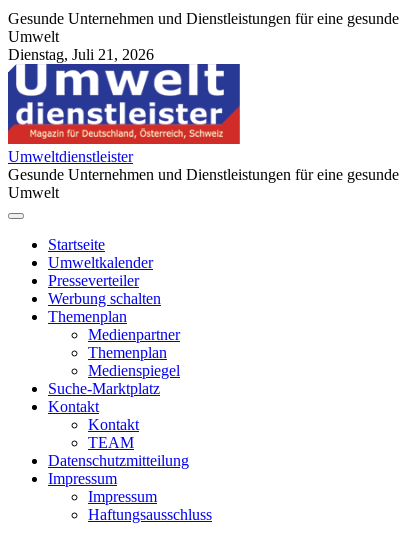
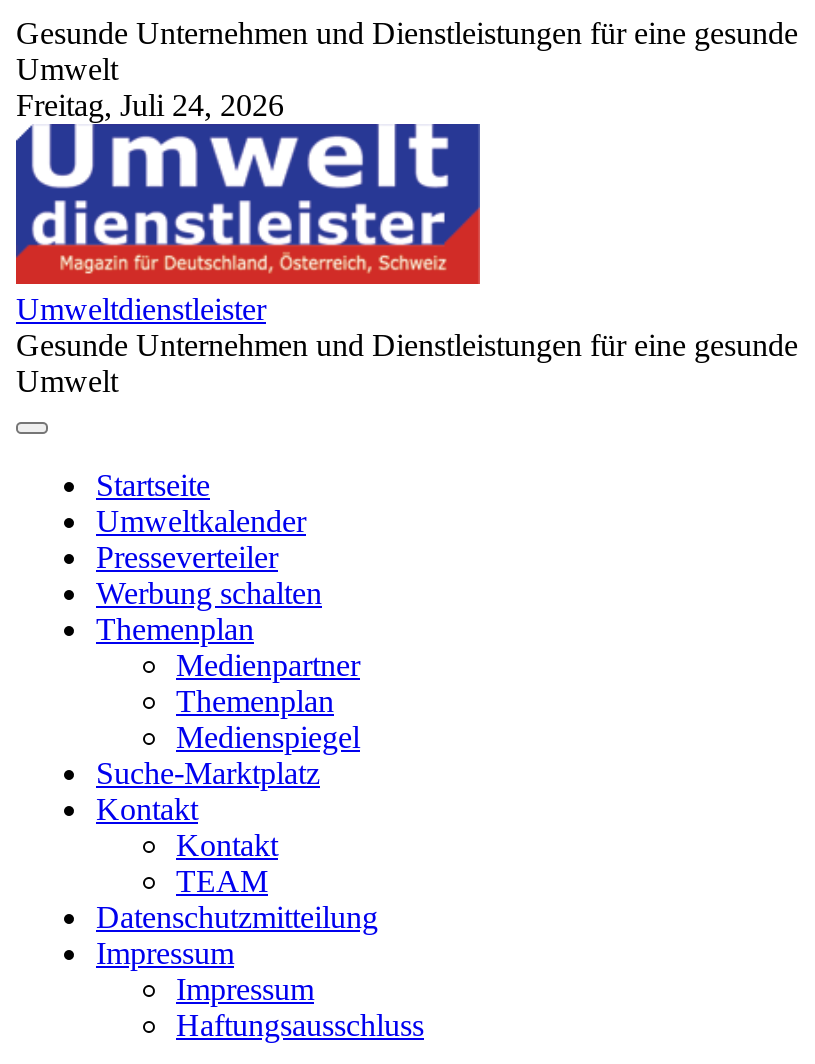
- Dienstag, Juli 21, 2026
+ Freitag, Juli 24, 2026
